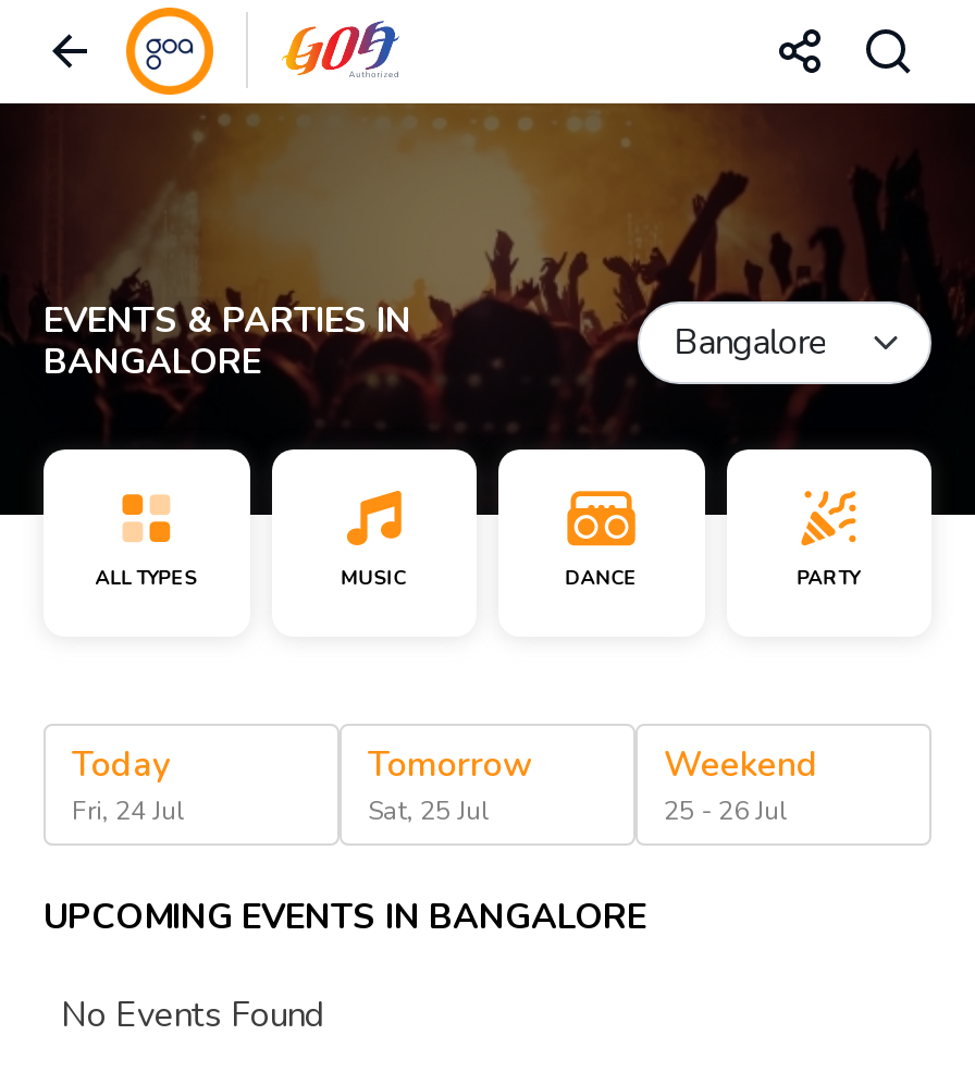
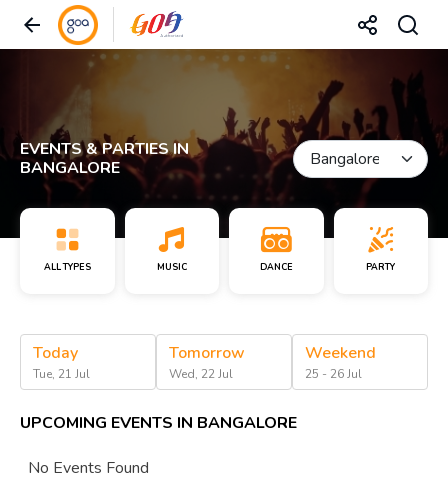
- Fri, 24 Jul
+ Tue, 21 Jul

- Sat, 25 Jul
+ Wed, 22 Jul
